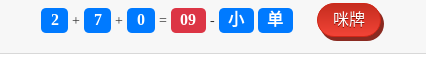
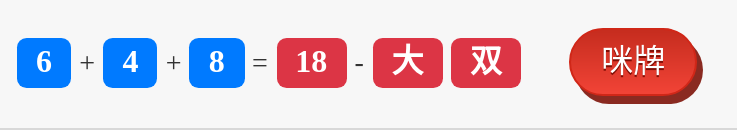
- 2
+ 6

- 7
+ 4

- 0
+ 8

- 09
+ 18

- 小
- 单
+ 大
+ 双
